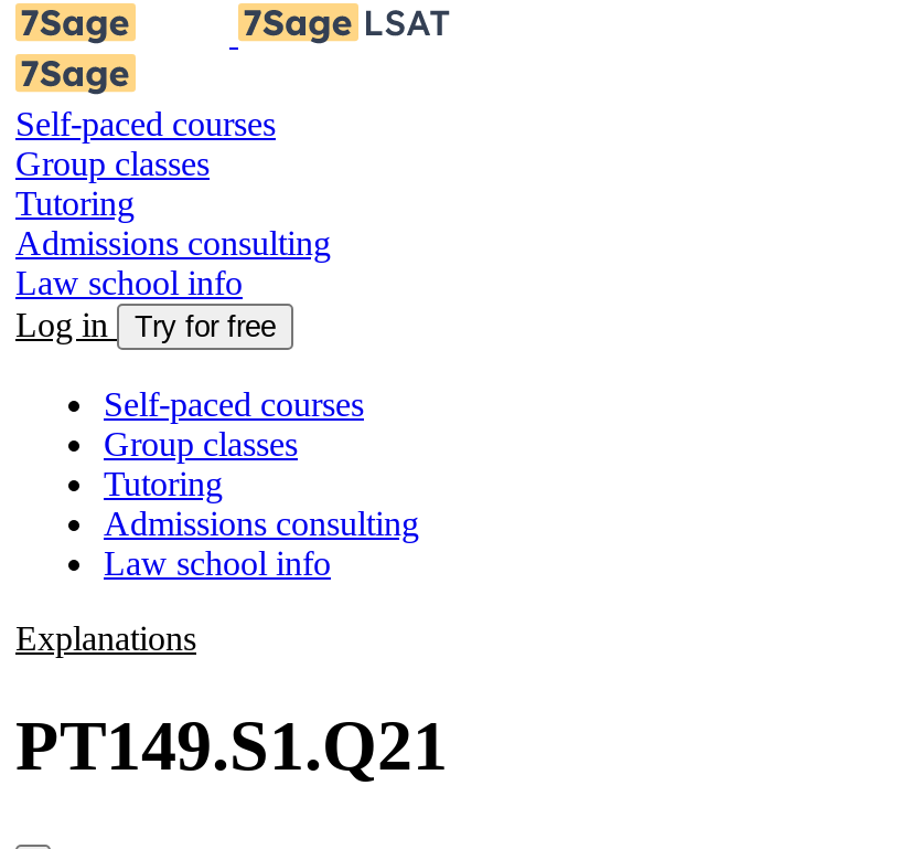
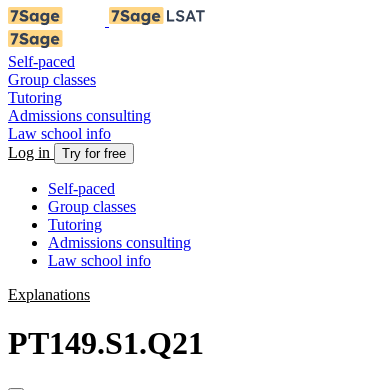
- Self-paced courses
+ Self-paced

- Self-paced courses
+ Self-paced
